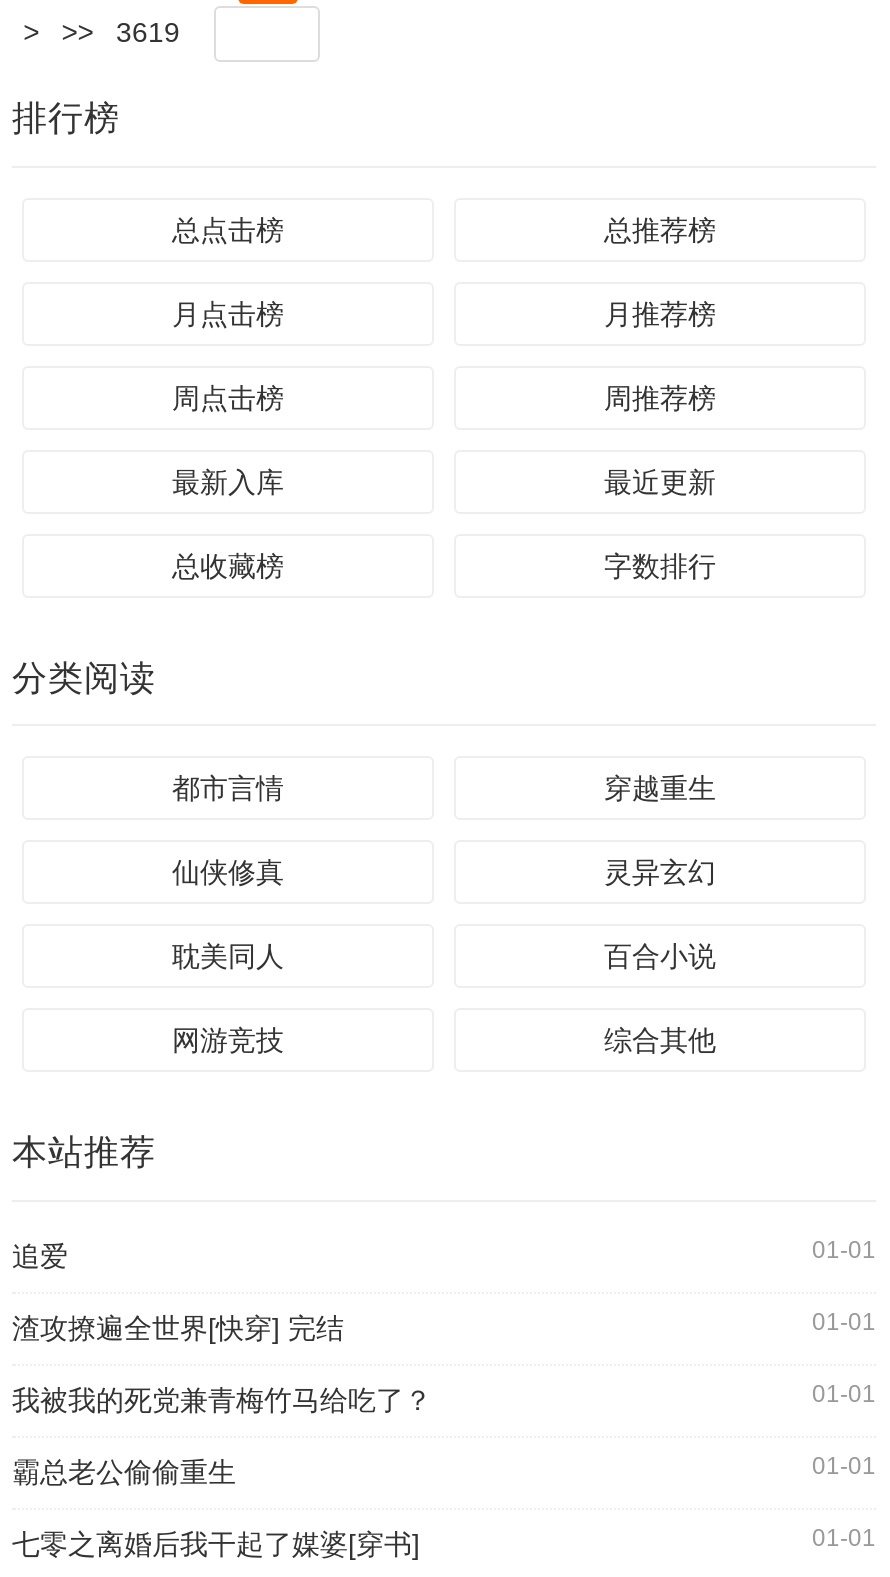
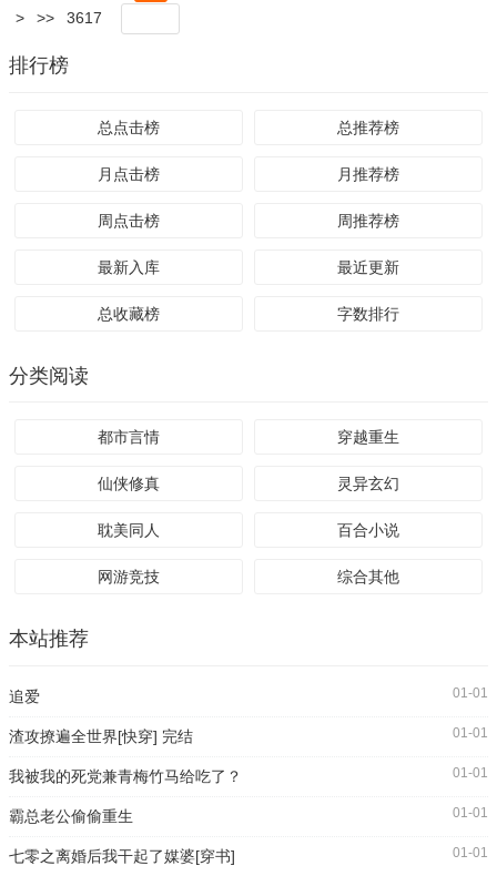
- 3619
+ 3617
